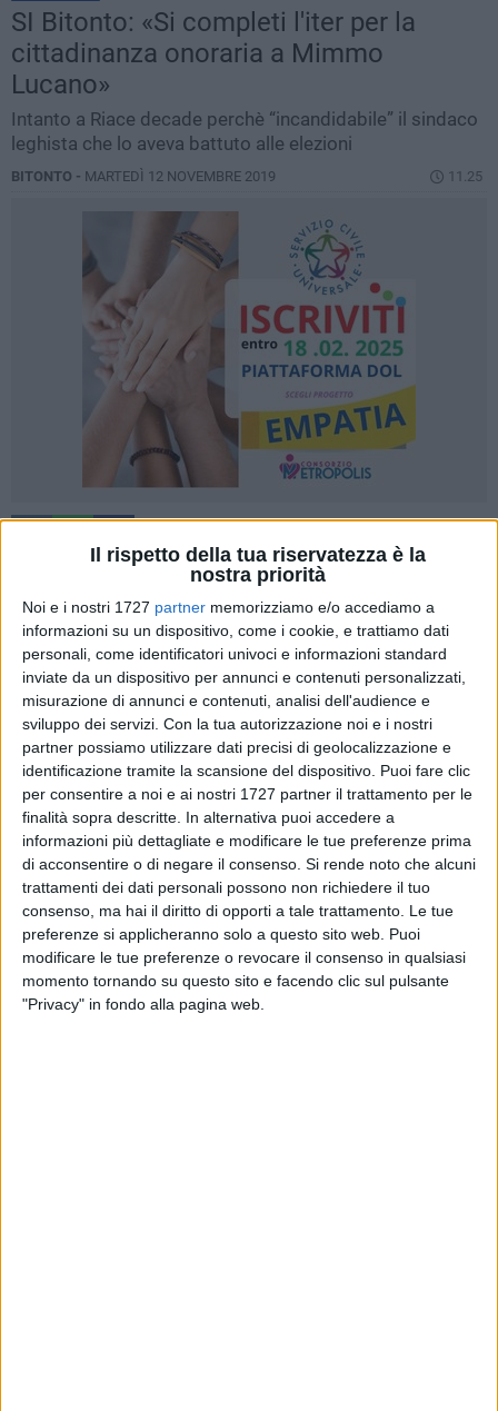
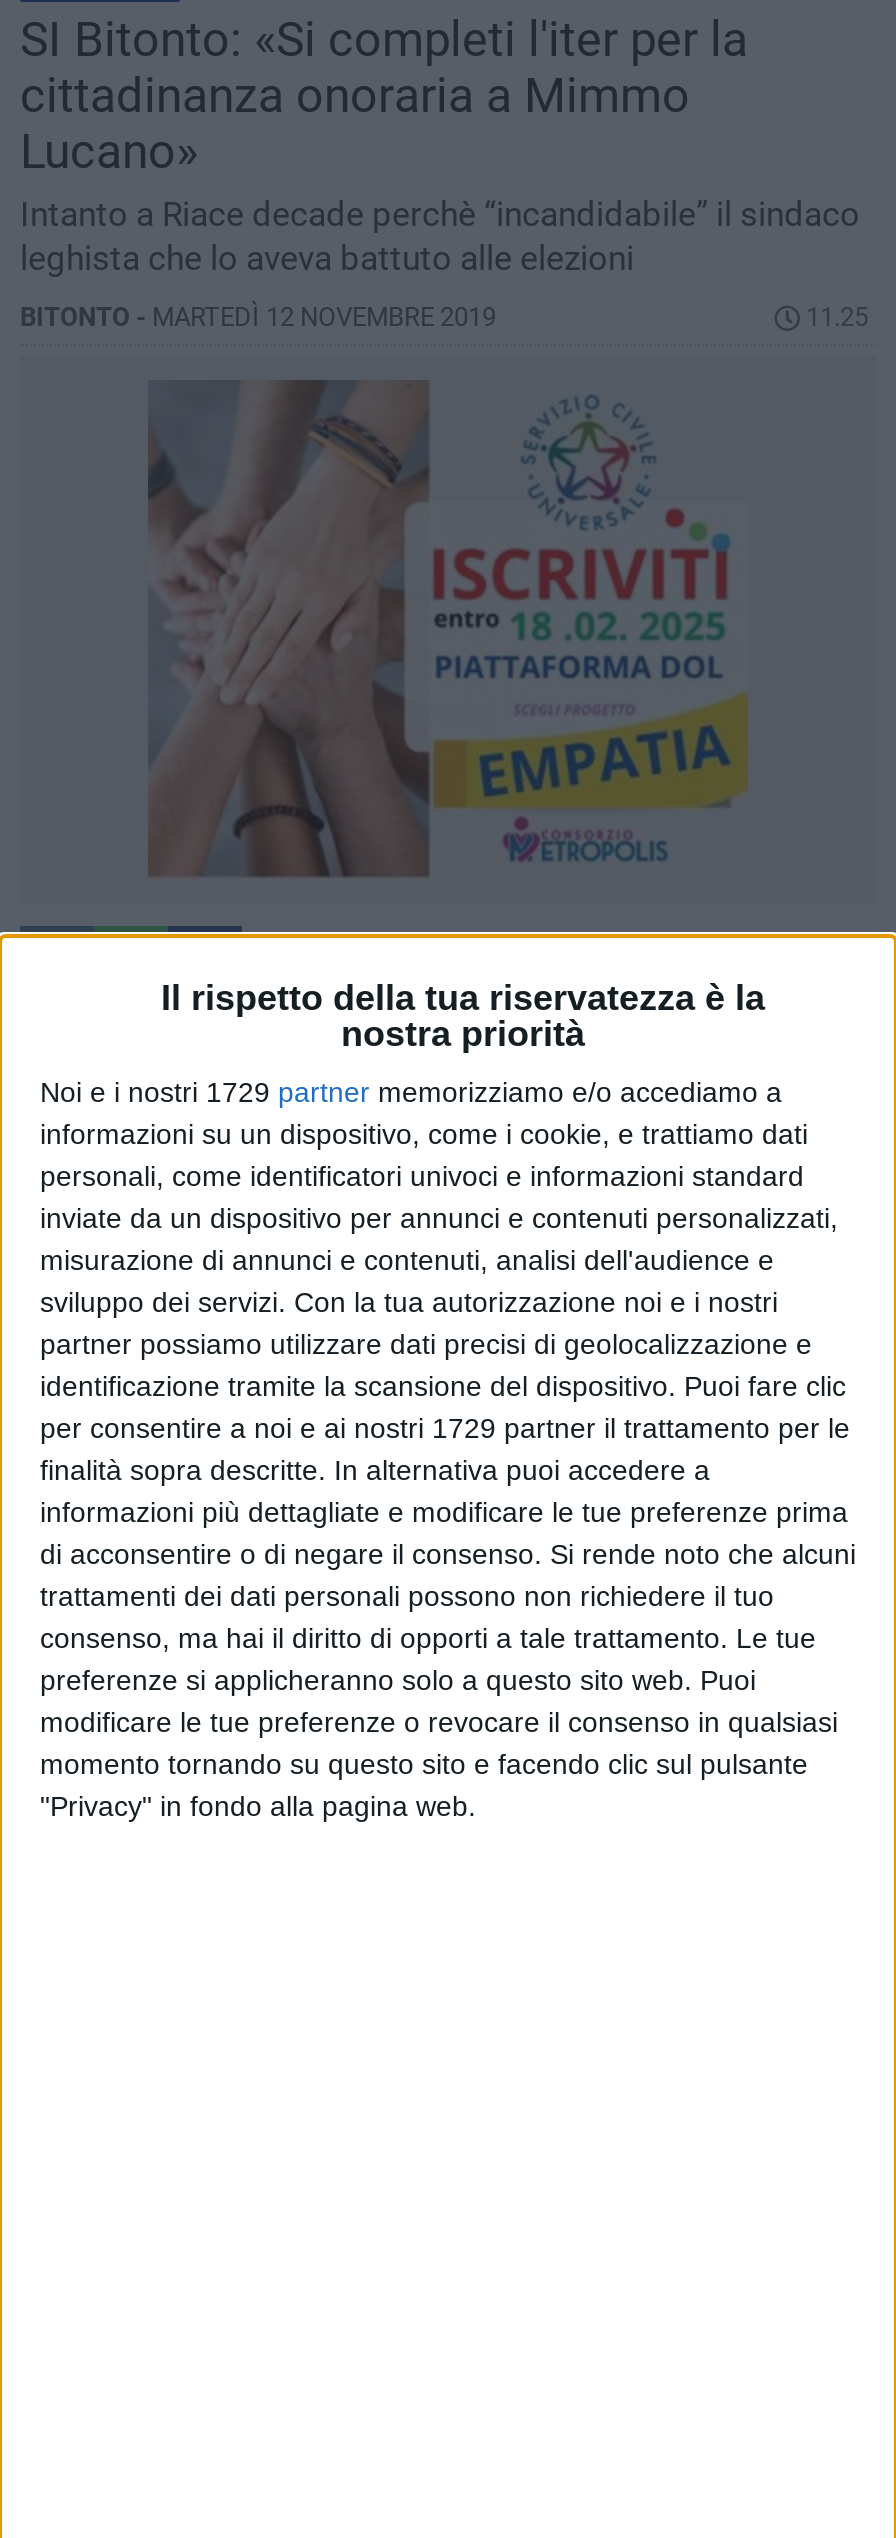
- Noi e i nostri 1727 partner memorizziamo e/o accediamo a
+ Noi e i nostri 1729 partner memorizziamo e/o accediamo a

- per consentire a noi e ai nostri 1727 partner il trattamento per le
+ per consentire a noi e ai nostri 1729 partner il trattamento per le
